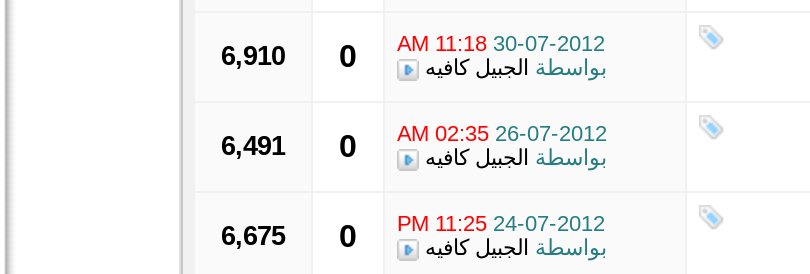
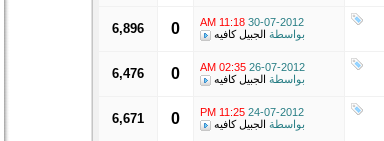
- 6,910 0
+ 6,896 0

- 6,491 0
+ 6,476 0

- 6,675 0
+ 6,671 0
